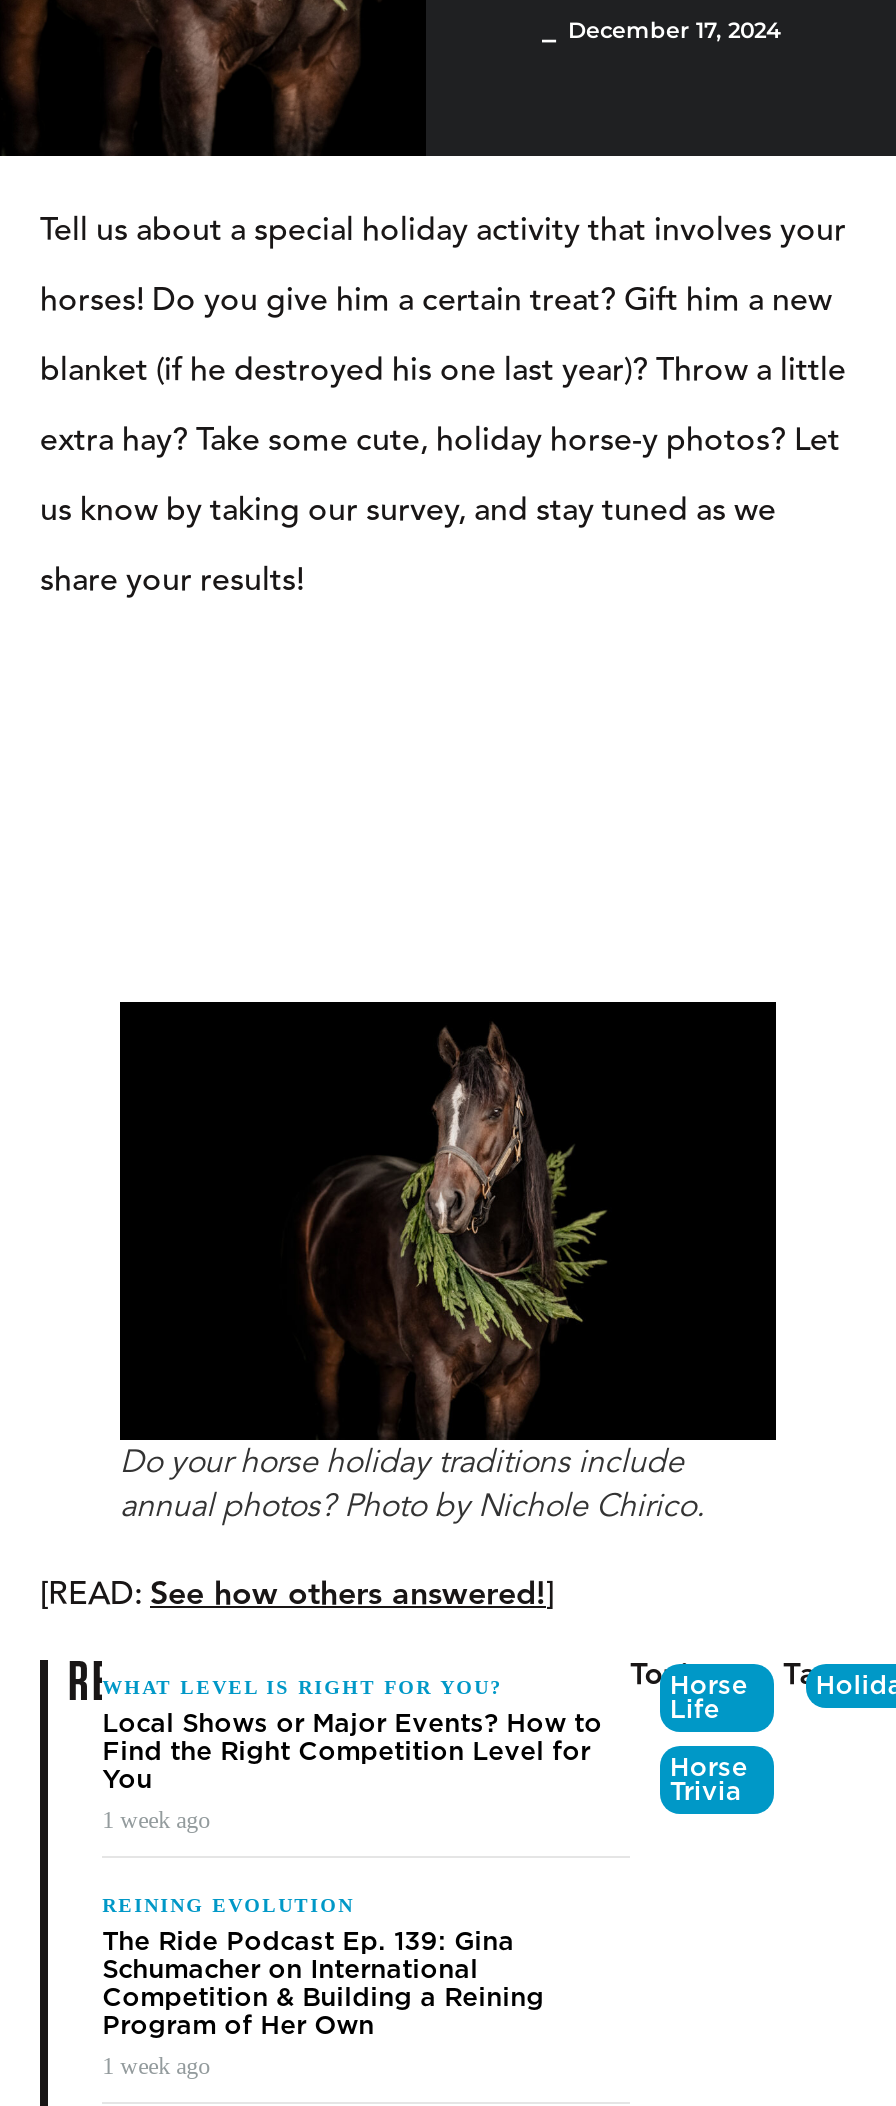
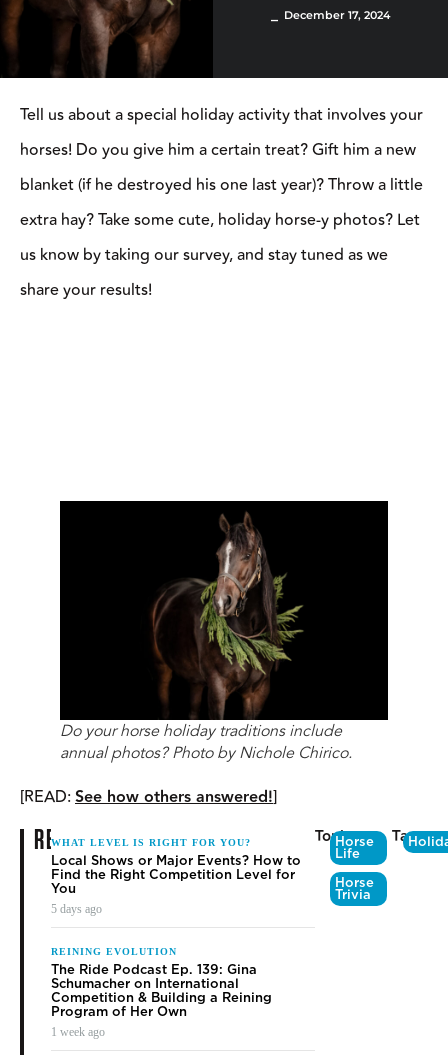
- 1 week ago
+ 5 days ago
